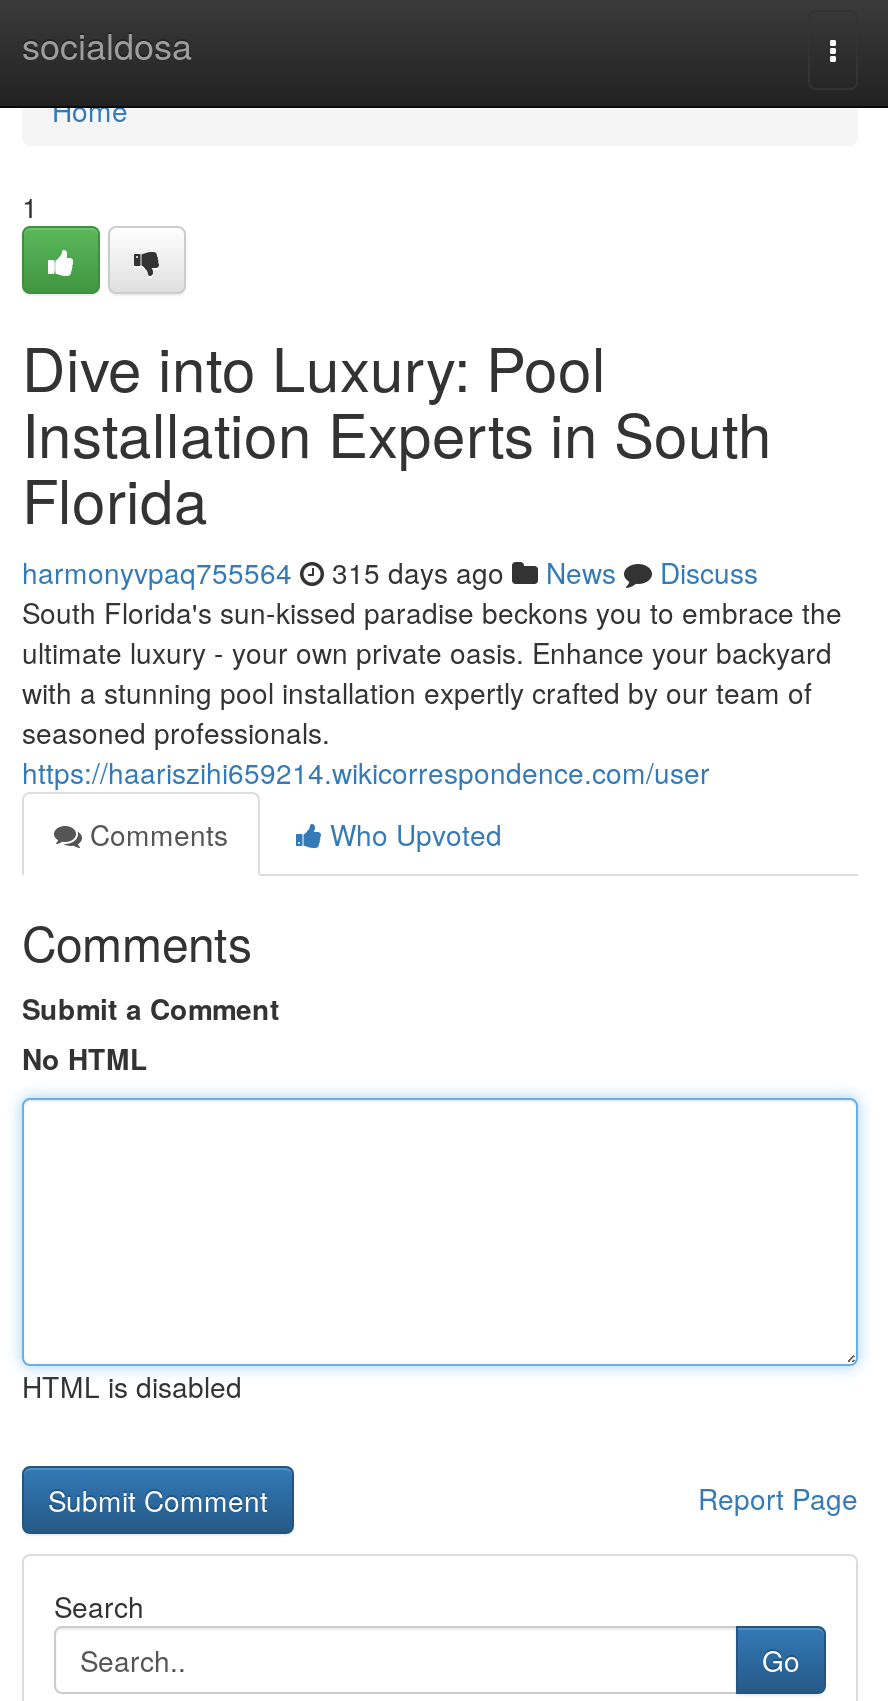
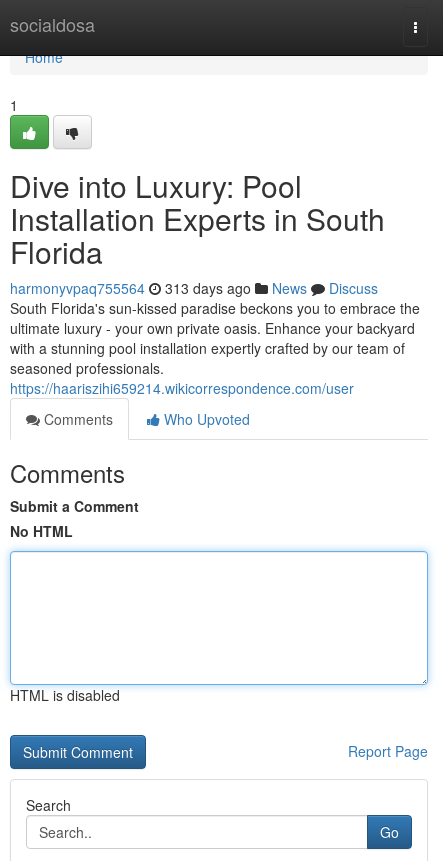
- harmonyvpaq755564 315 days ago News Discuss
+ harmonyvpaq755564 313 days ago News Discuss
